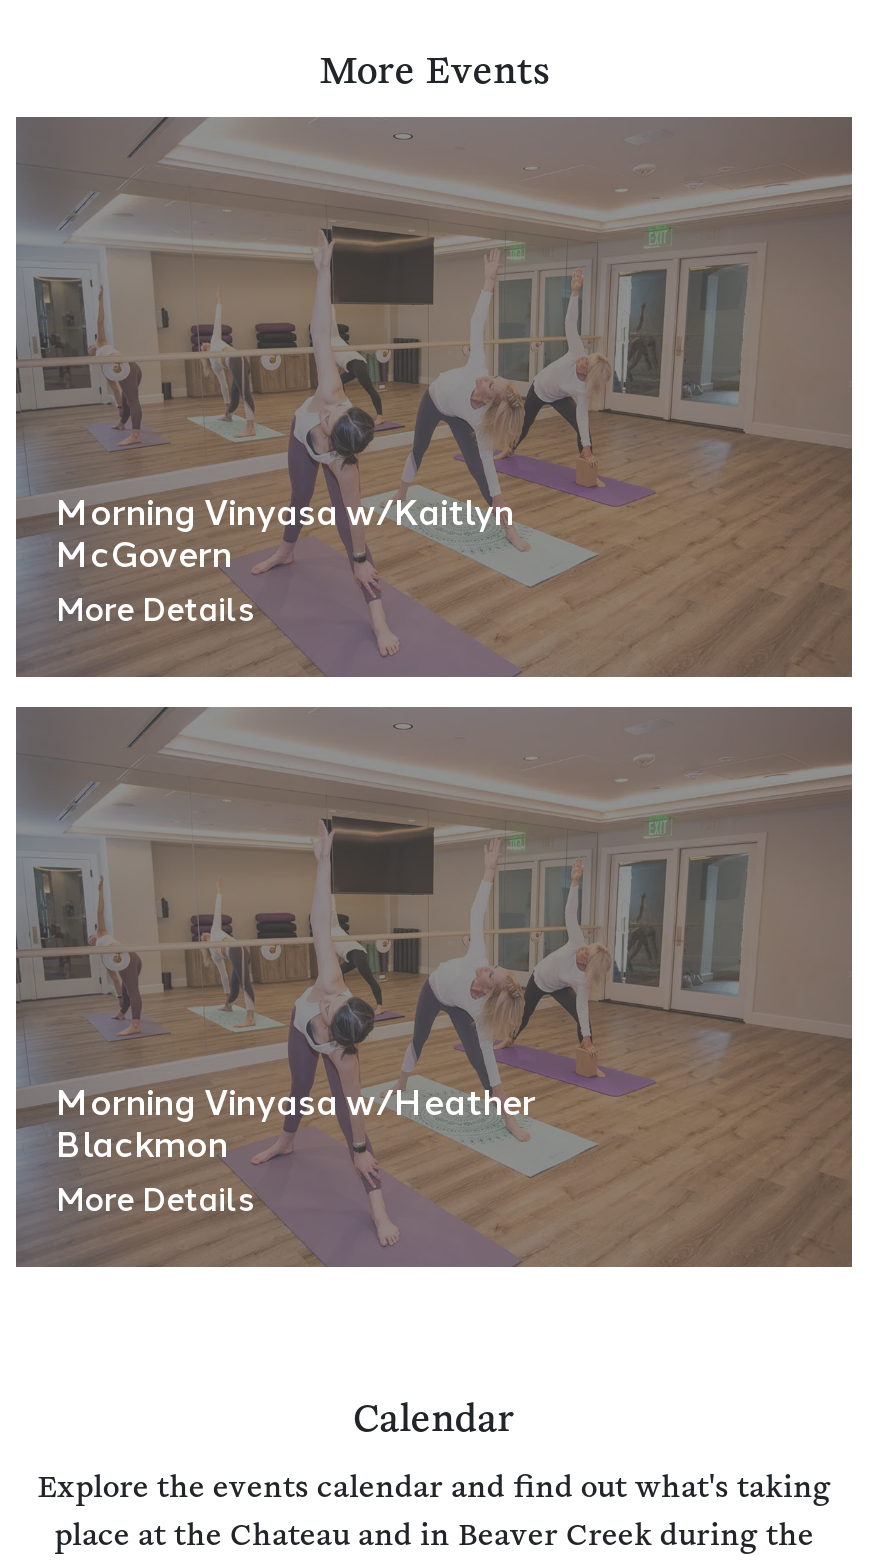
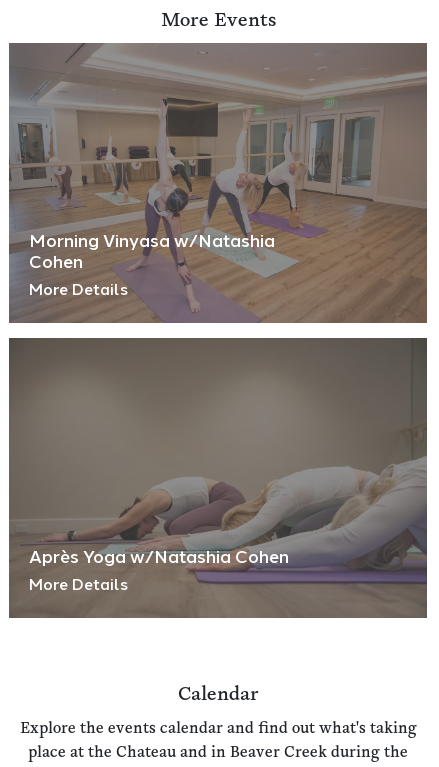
- Morning Vinyasa w/Kaitlyn
- McGovern
+ Morning Vinyasa w/Natashia
+ Cohen

- [image]
- Morning Vinyasa w/Heather
- Blackmon
+ [image]
+ Après Yoga w/Natashia Cohen
